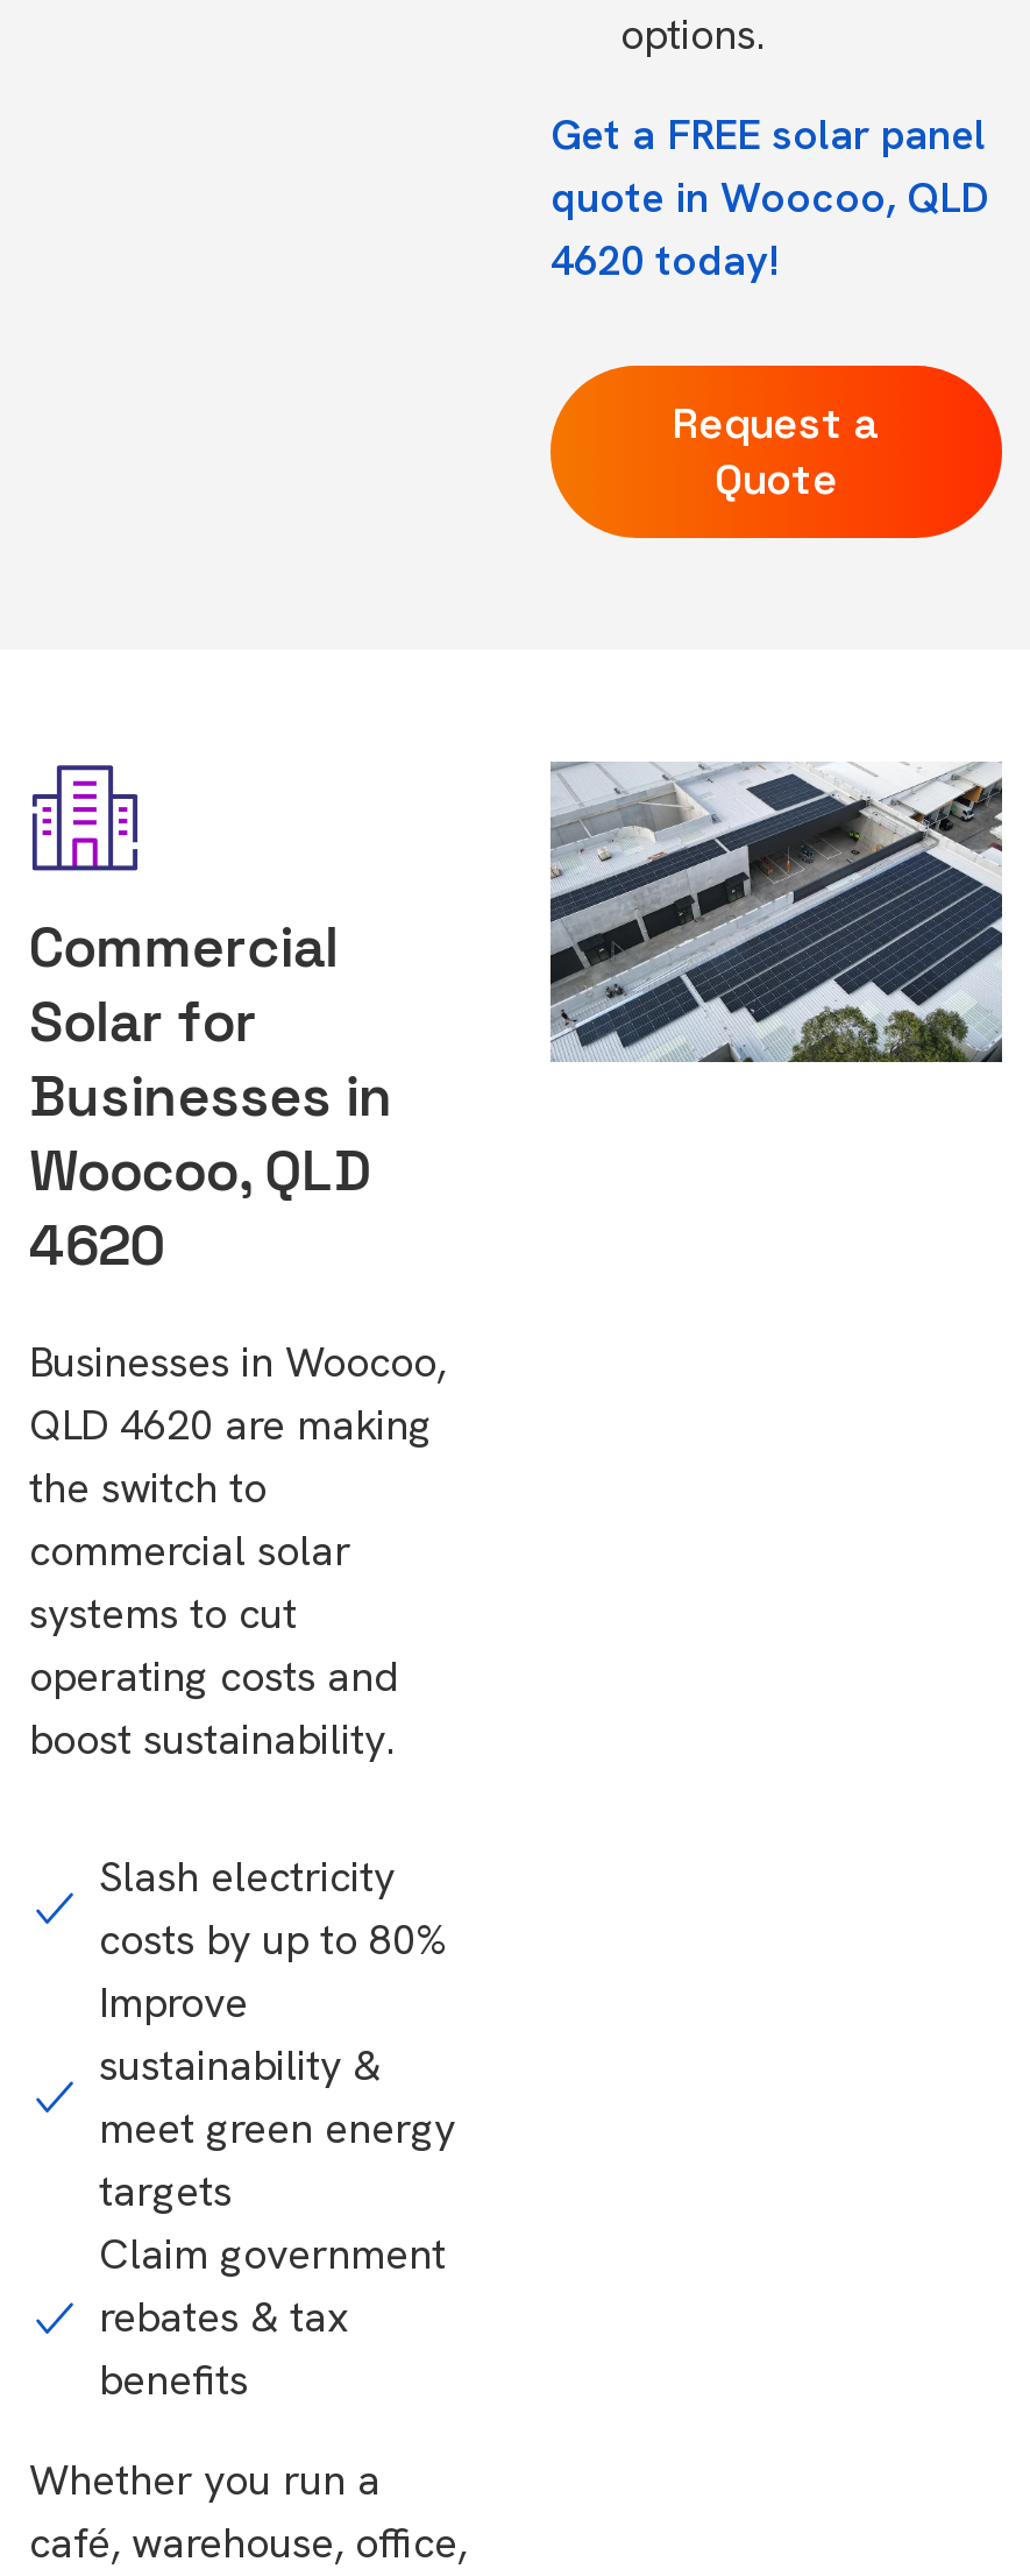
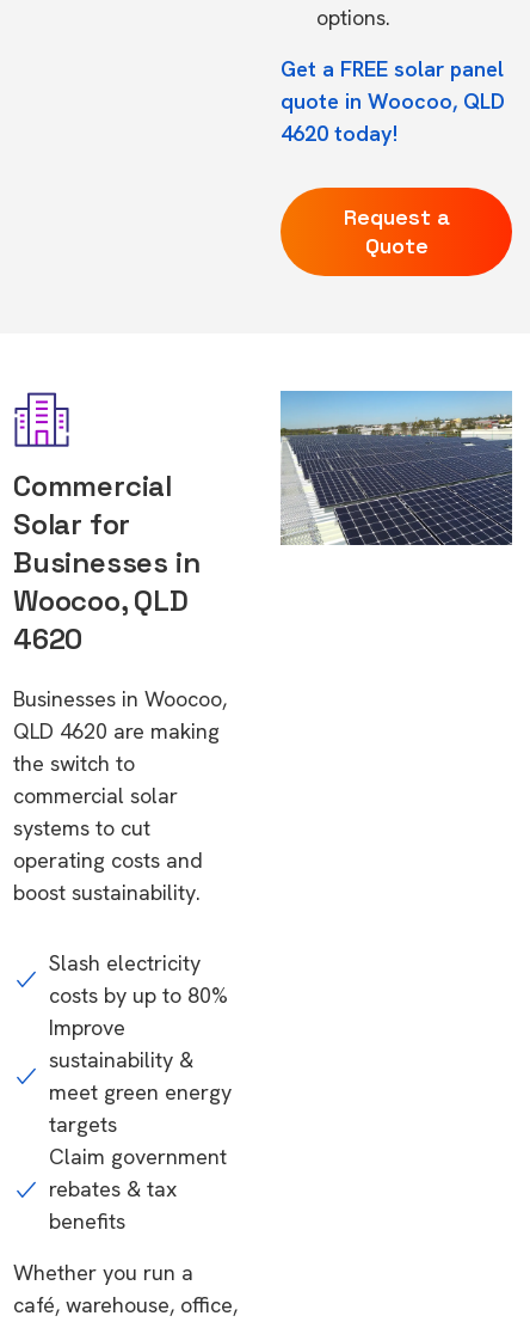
- [image]
+ [image]
